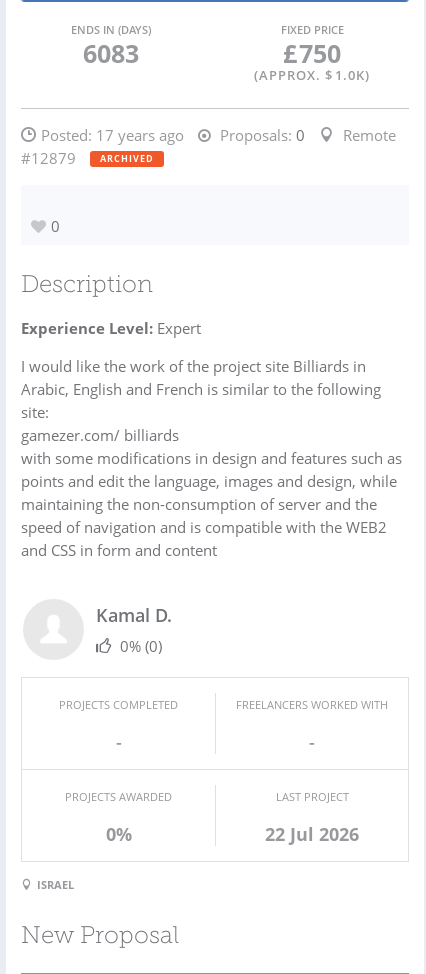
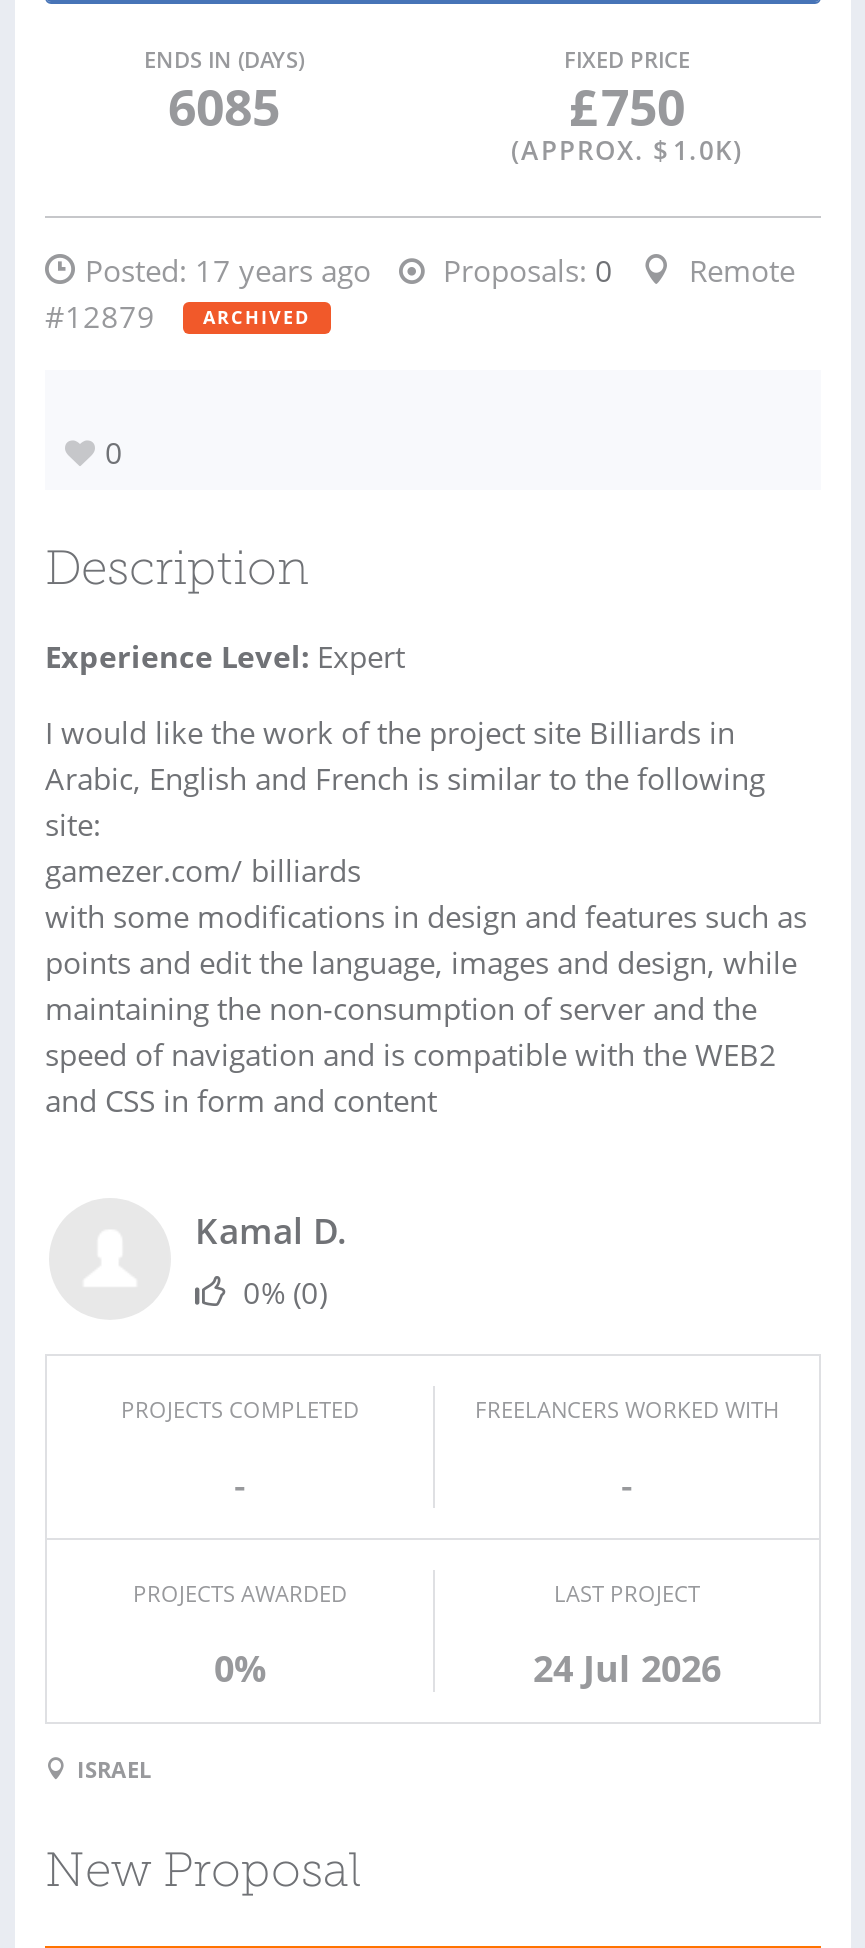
- 6083
+ 6085

- 22 Jul 2026
+ 24 Jul 2026
